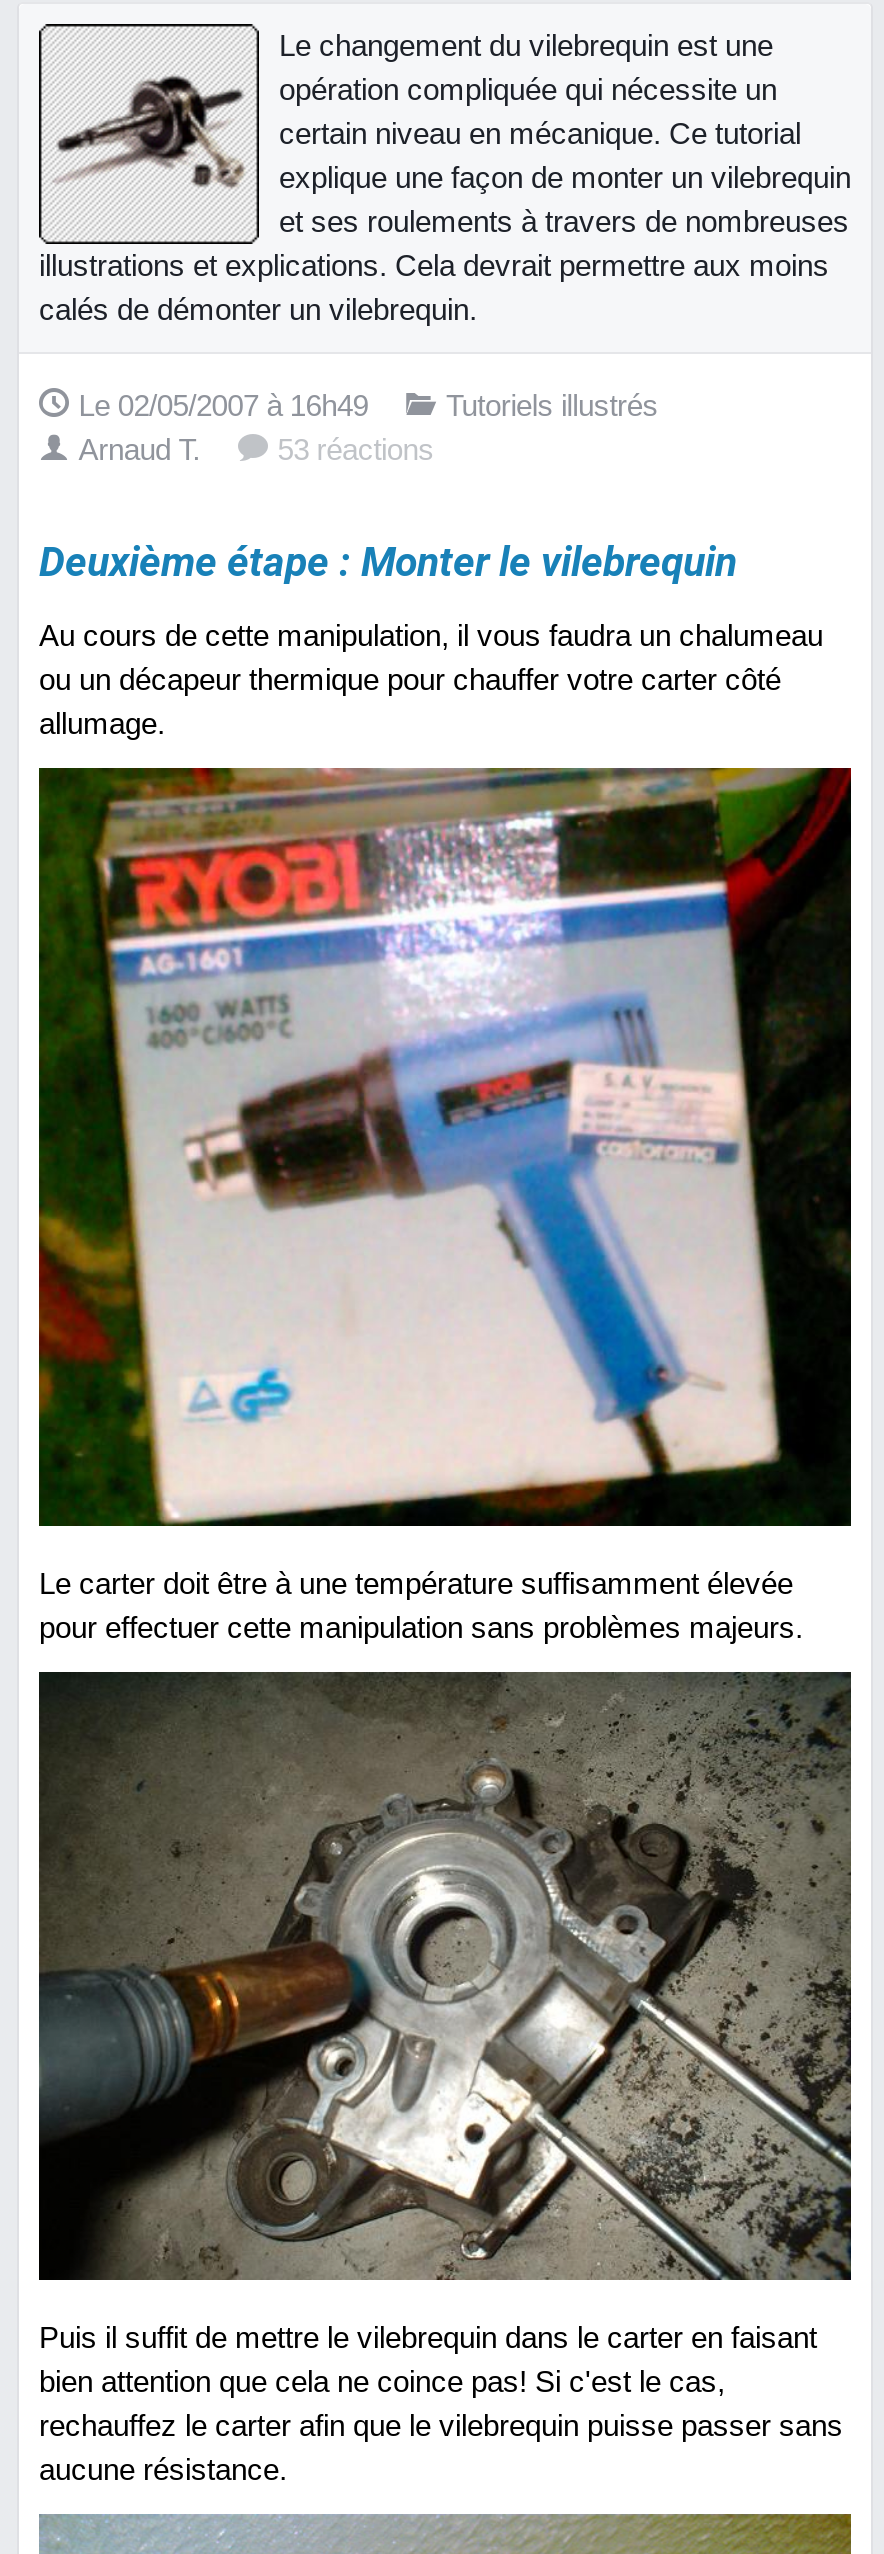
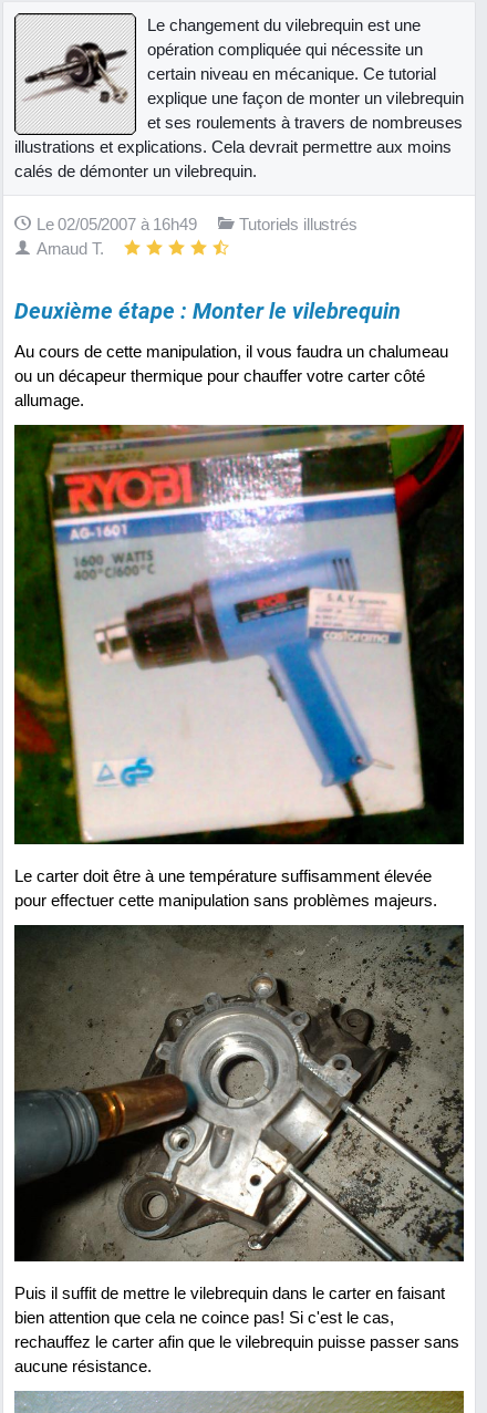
- 53 réactions
